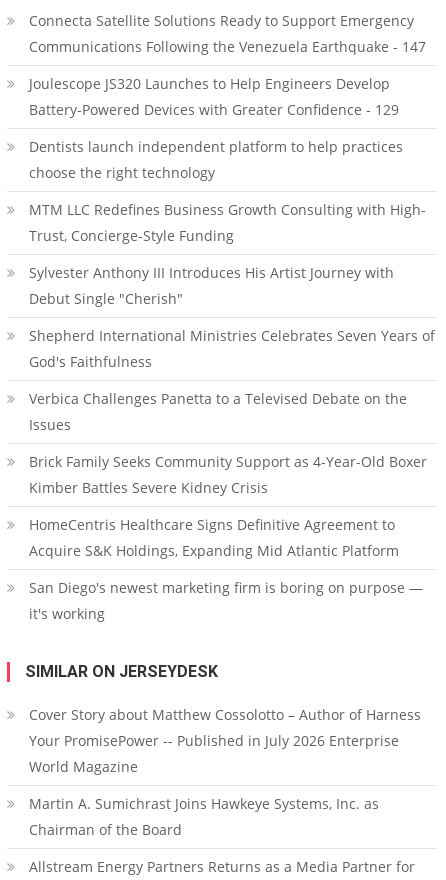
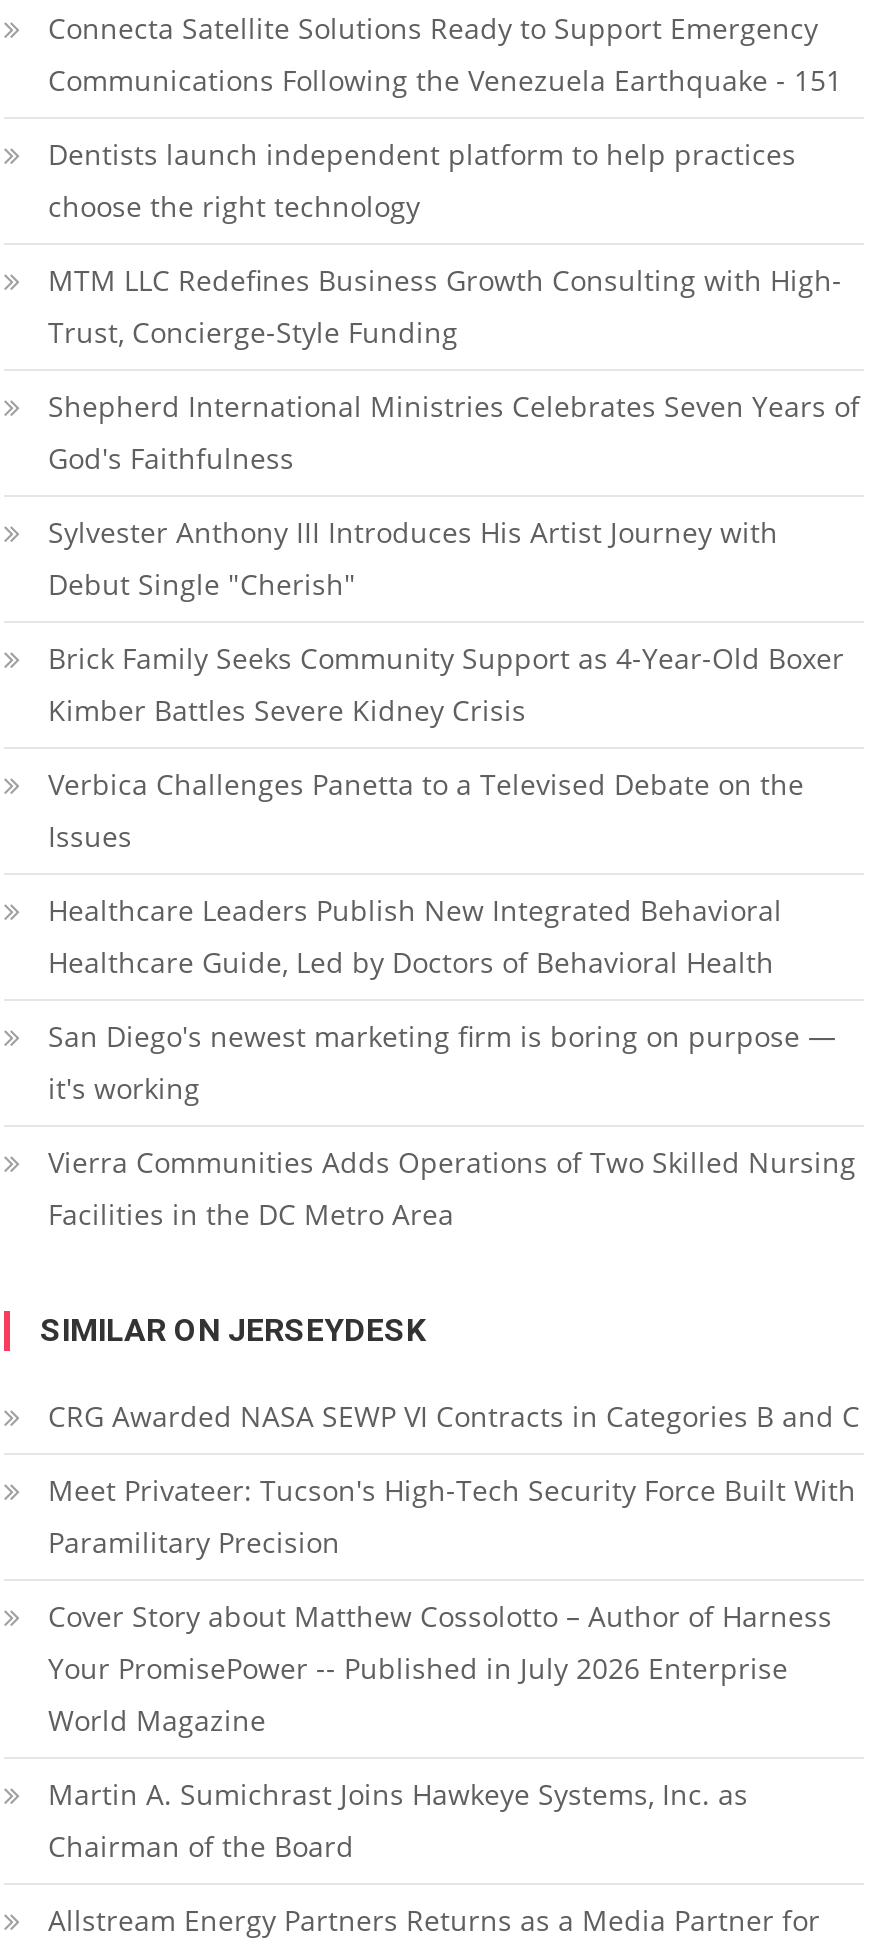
- Communications Following the Venezuela Earthquake - 147
- Joulescope JS320 Launches to Help Engineers Develop
- Battery-Powered Devices with Greater Confidence - 129
+ Communications Following the Venezuela Earthquake - 151

moved up: Dentists launch independent platform to help practices | choose the right technology | MTM LLC Redefines Business Growth Consulting with High- | Trust, Concierge-Style Funding

moved up: Shepherd International Ministries Celebrates Seven Years of | God's Faithfulness

moved up: Brick Family Seeks Community Support as 4-Year-Old Boxer | Kimber Battles Severe Kidney Crisis

- HomeCentris Healthcare Signs Definitive Agreement to
- Acquire S&K Holdings, Expanding Mid Atlantic Platform
+ Healthcare Leaders Publish New Integrated Behavioral
+ Healthcare Guide, Led by Doctors of Behavioral Health

moved up: San Diego's newest marketing firm is boring on purpose — | it's working

+ Vierra Communities Adds Operations of Two Skilled Nursing
+ Facilities in the DC Metro Area

+ CRG Awarded NASA SEWP VI Contracts in Categories B and C
+ Meet Privateer: Tucson's High-Tech Security Force Built With
+ Paramilitary Precision
